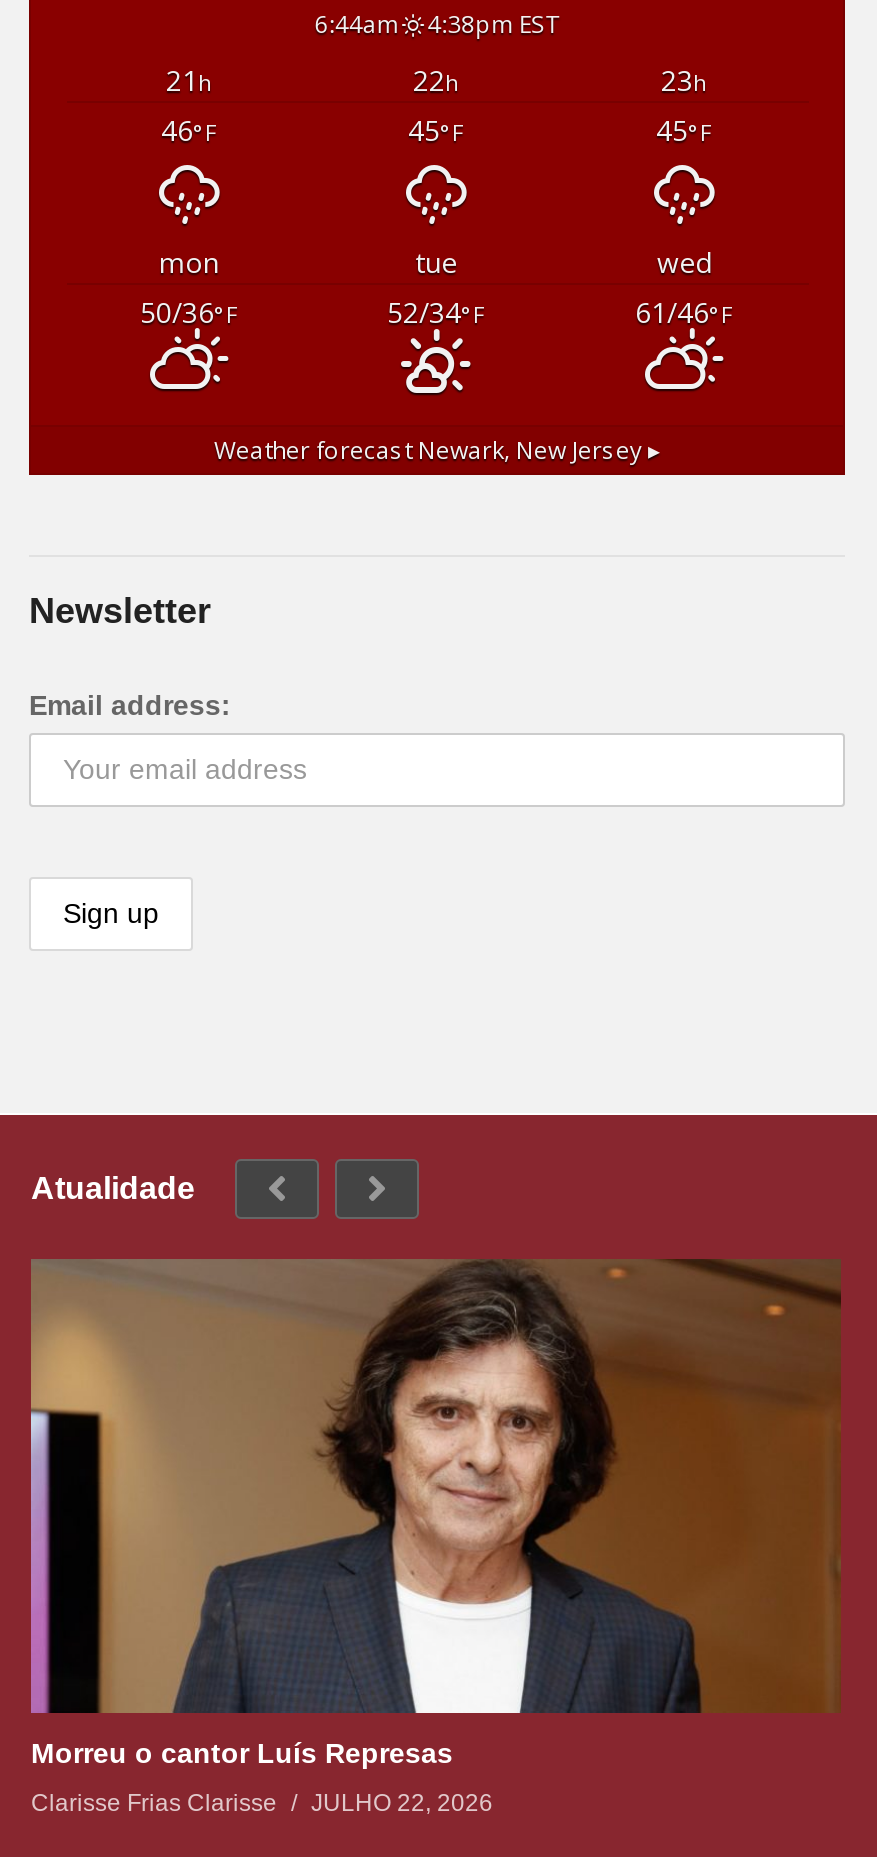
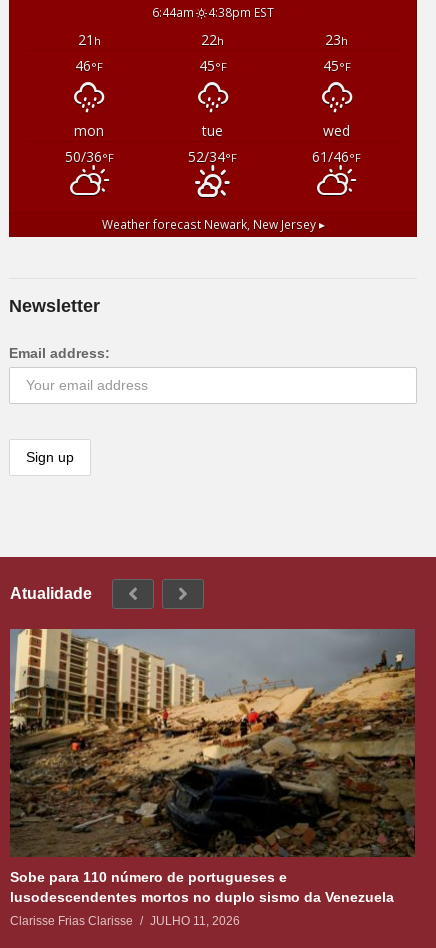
- [image]
- Morreu o cantor Luís Represas
+ [image]
+ Sobe para 110 número de portugueses e
+ lusodescendentes mortos no duplo sismo da Venezuela

- Clarisse Frias Clarisse JULHO 22, 2026
+ Clarisse Frias Clarisse JULHO 11, 2026
